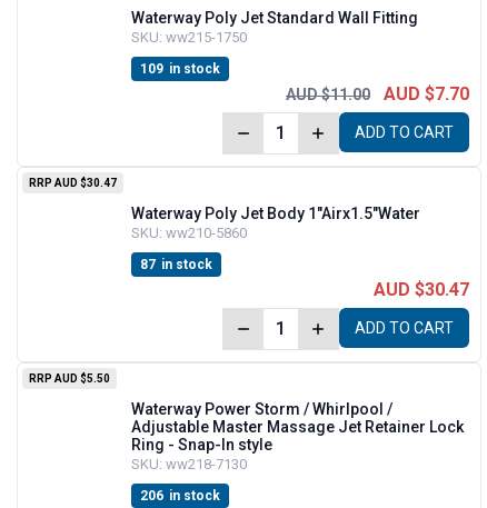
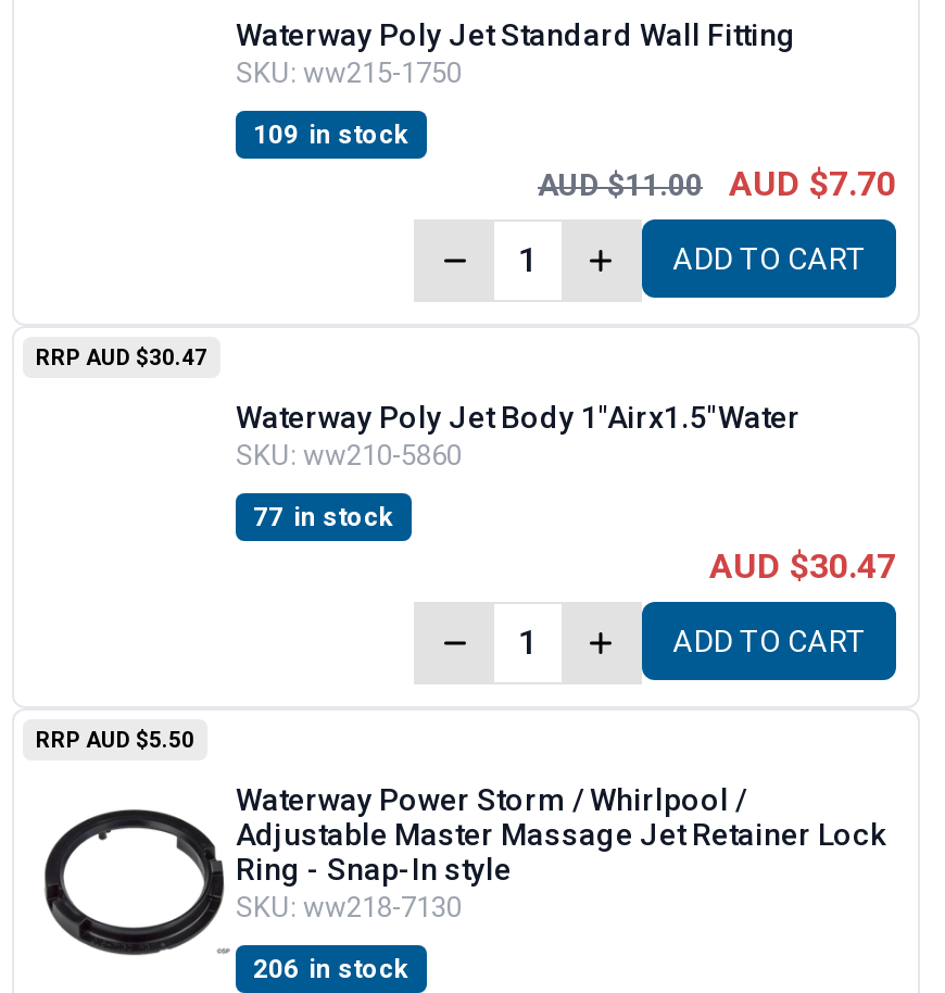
- 87 in stock
+ 77 in stock

+ [image]
